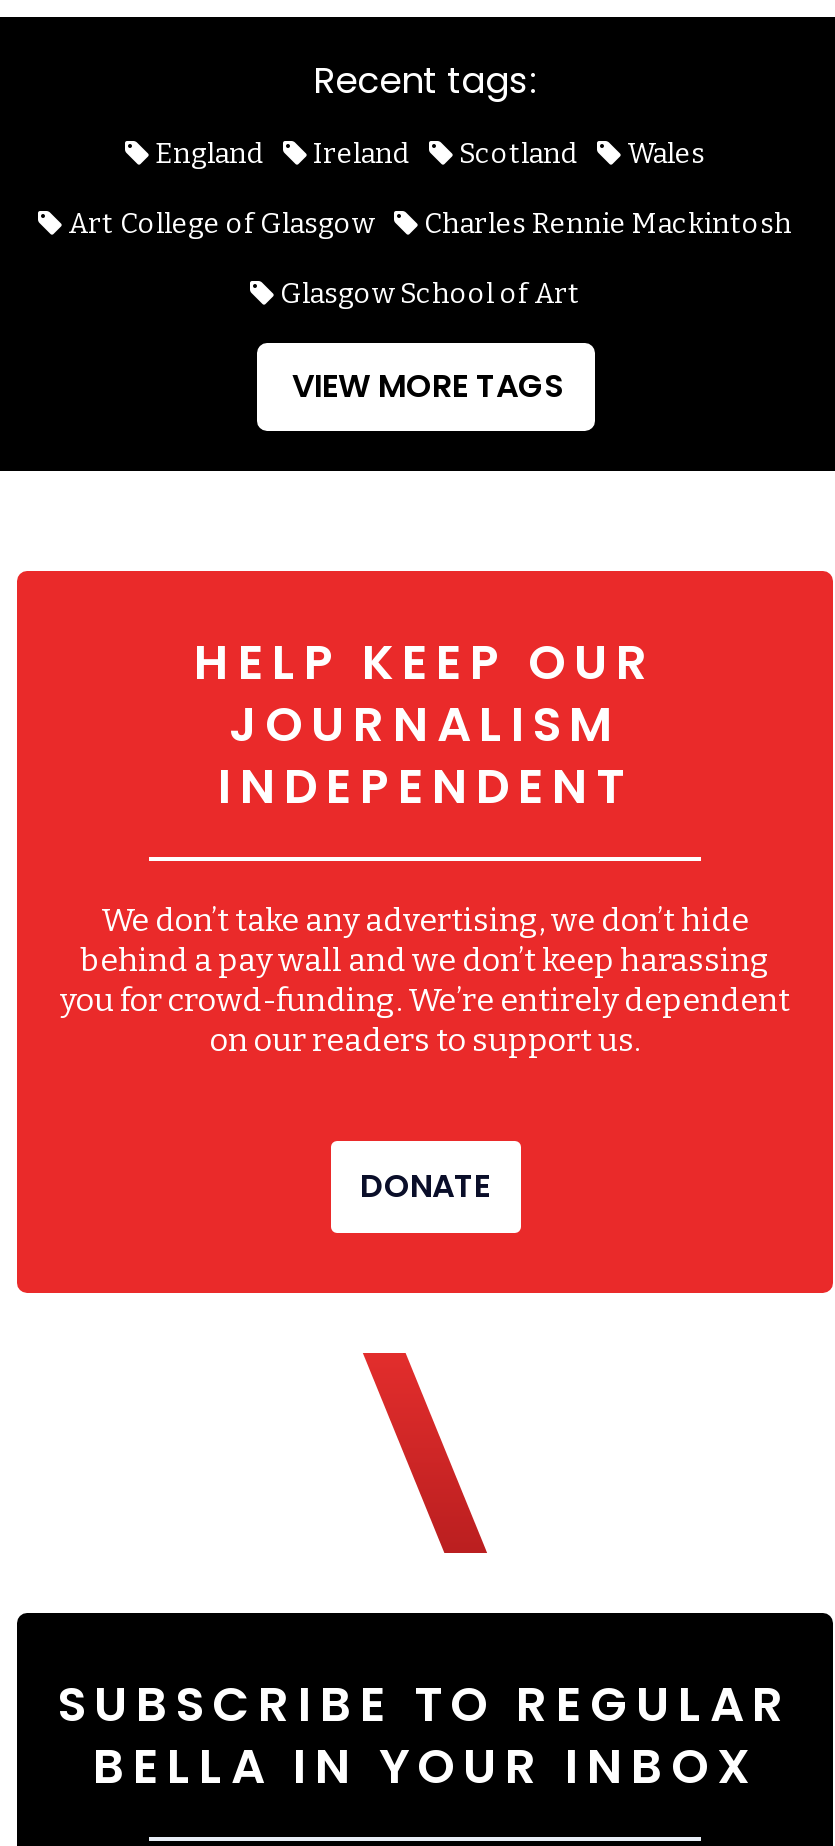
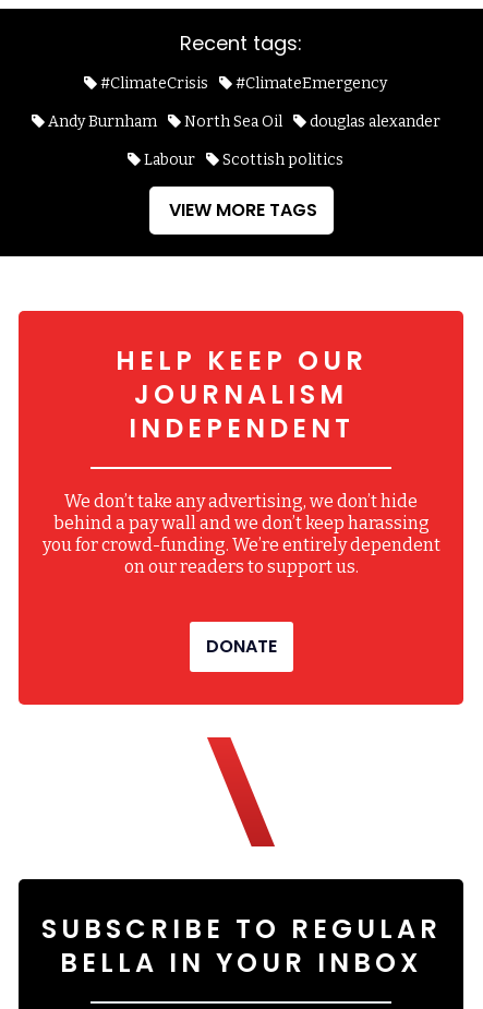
- England
- Ireland
- Scotland
- Wales
+ #ClimateCrisis
+ #ClimateEmergency

- Art College of Glasgow
- Charles Rennie Mackintosh
+ Andy Burnham
+ North Sea Oil
+ douglas alexander

- Glasgow School of Art
+ Labour
+ Scottish politics
